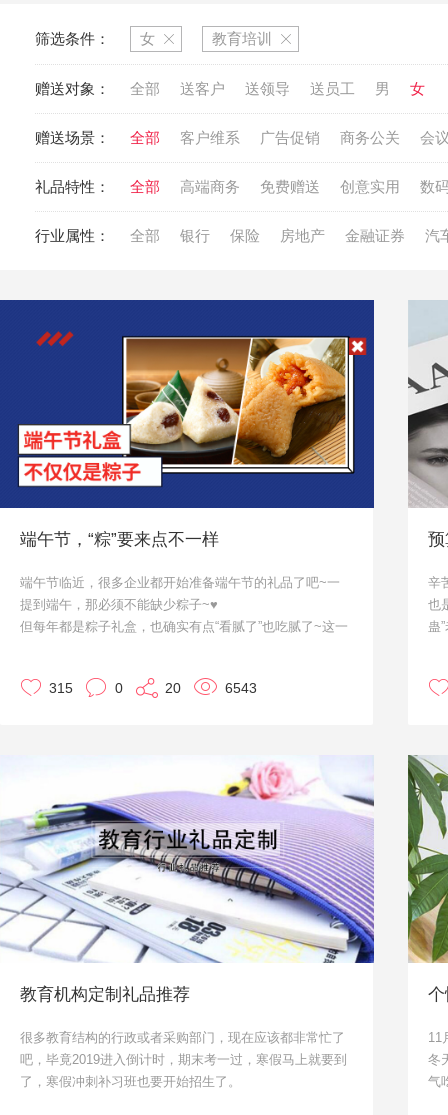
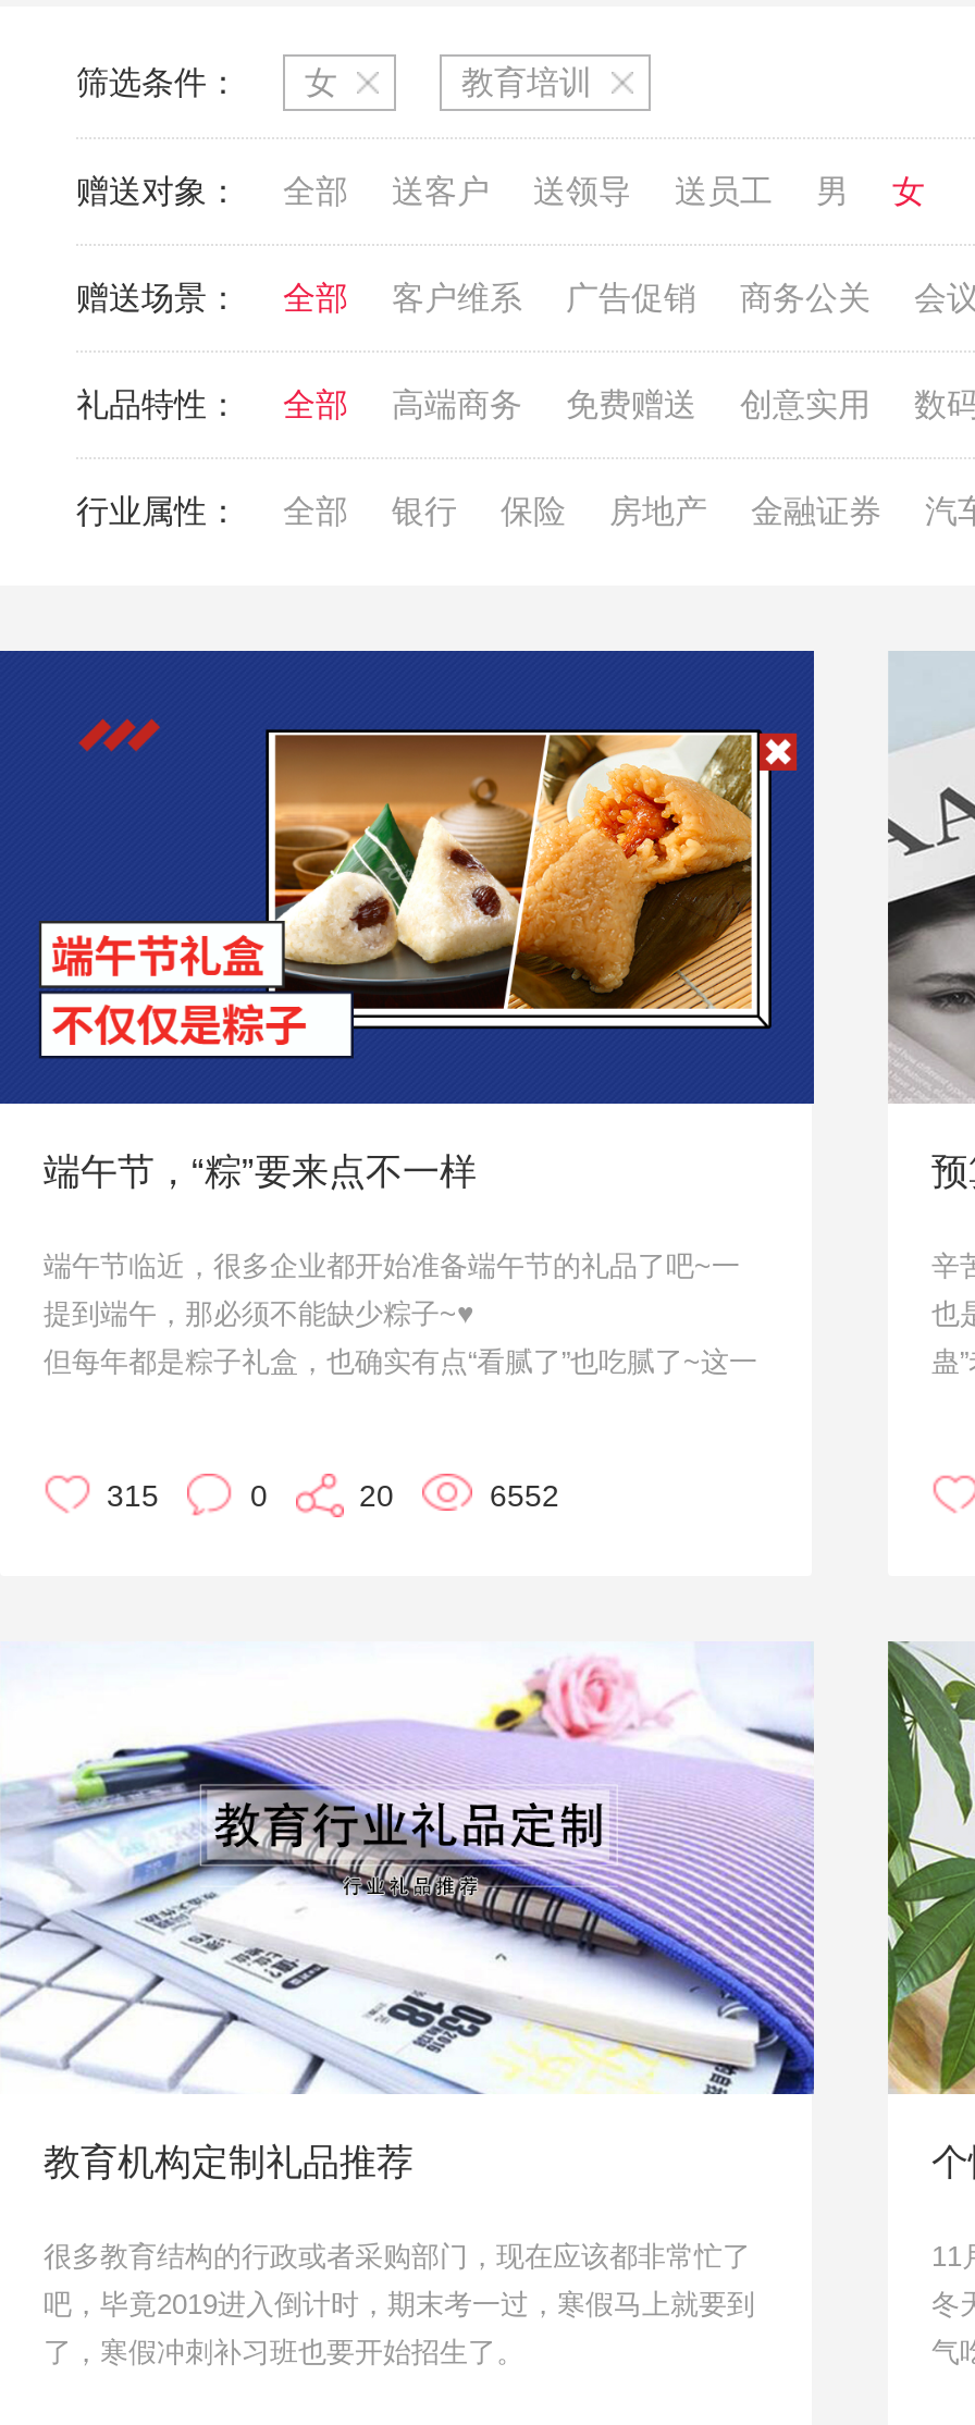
- 6543
+ 6552
